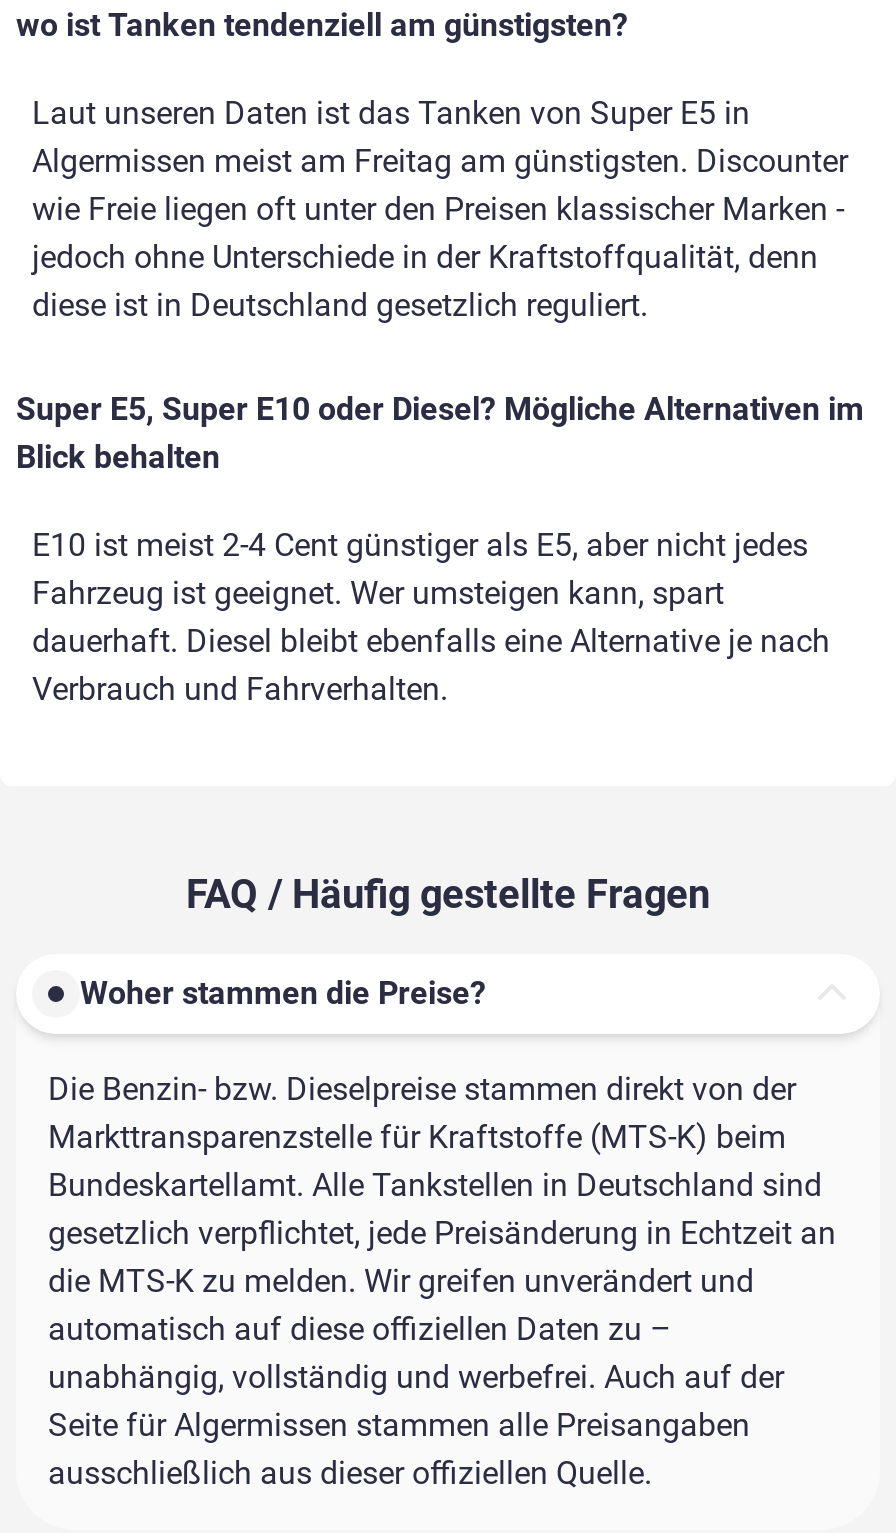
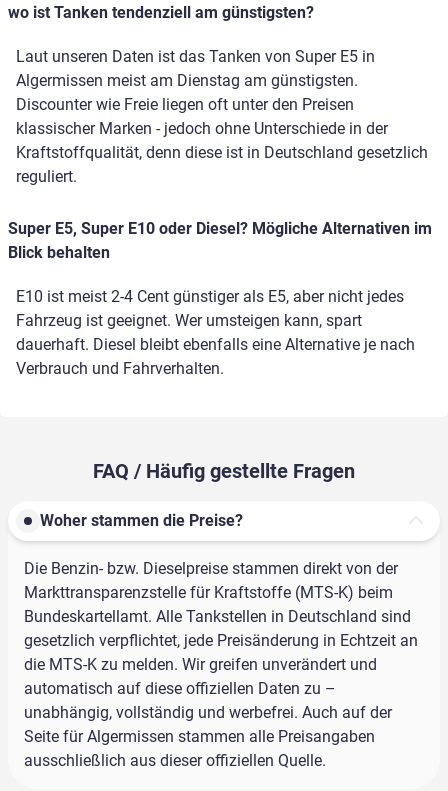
- Algermissen meist am Freitag am günstigsten. Discounter
- wie Freie liegen oft unter den Preisen klassischer Marken -
- jedoch ohne Unterschiede in der Kraftstoffqualität, denn
- diese ist in Deutschland gesetzlich reguliert.
+ Algermissen meist am Dienstag am günstigsten.
+ Discounter wie Freie liegen oft unter den Preisen
+ klassischer Marken - jedoch ohne Unterschiede in der
+ Kraftstoffqualität, denn diese ist in Deutschland gesetzlich
+ reguliert.
